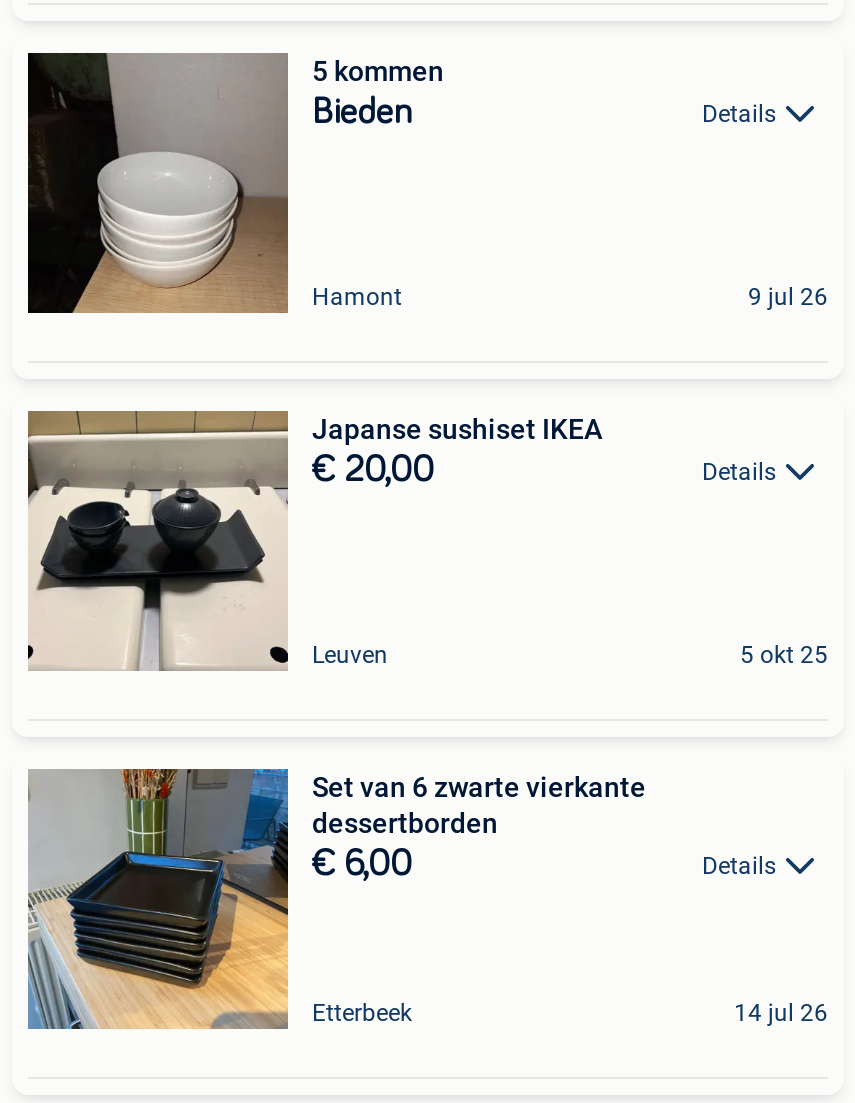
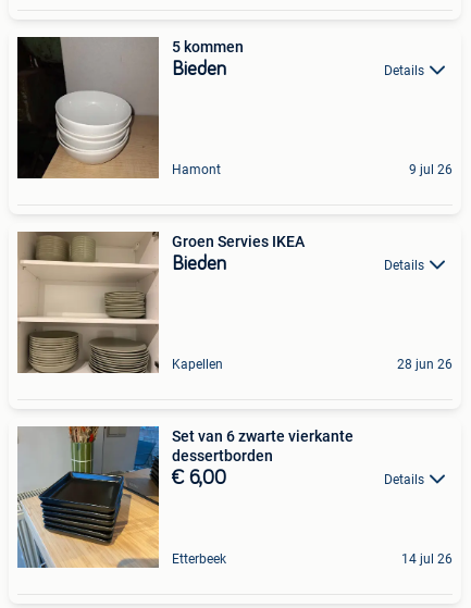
- [image]
- Japanse sushiset IKEA
- € 20,00
+ [image]
+ Groen Servies IKEA
+ Bieden

- Leuven
- 5 okt 25
+ Kapellen
+ 28 jun 26
